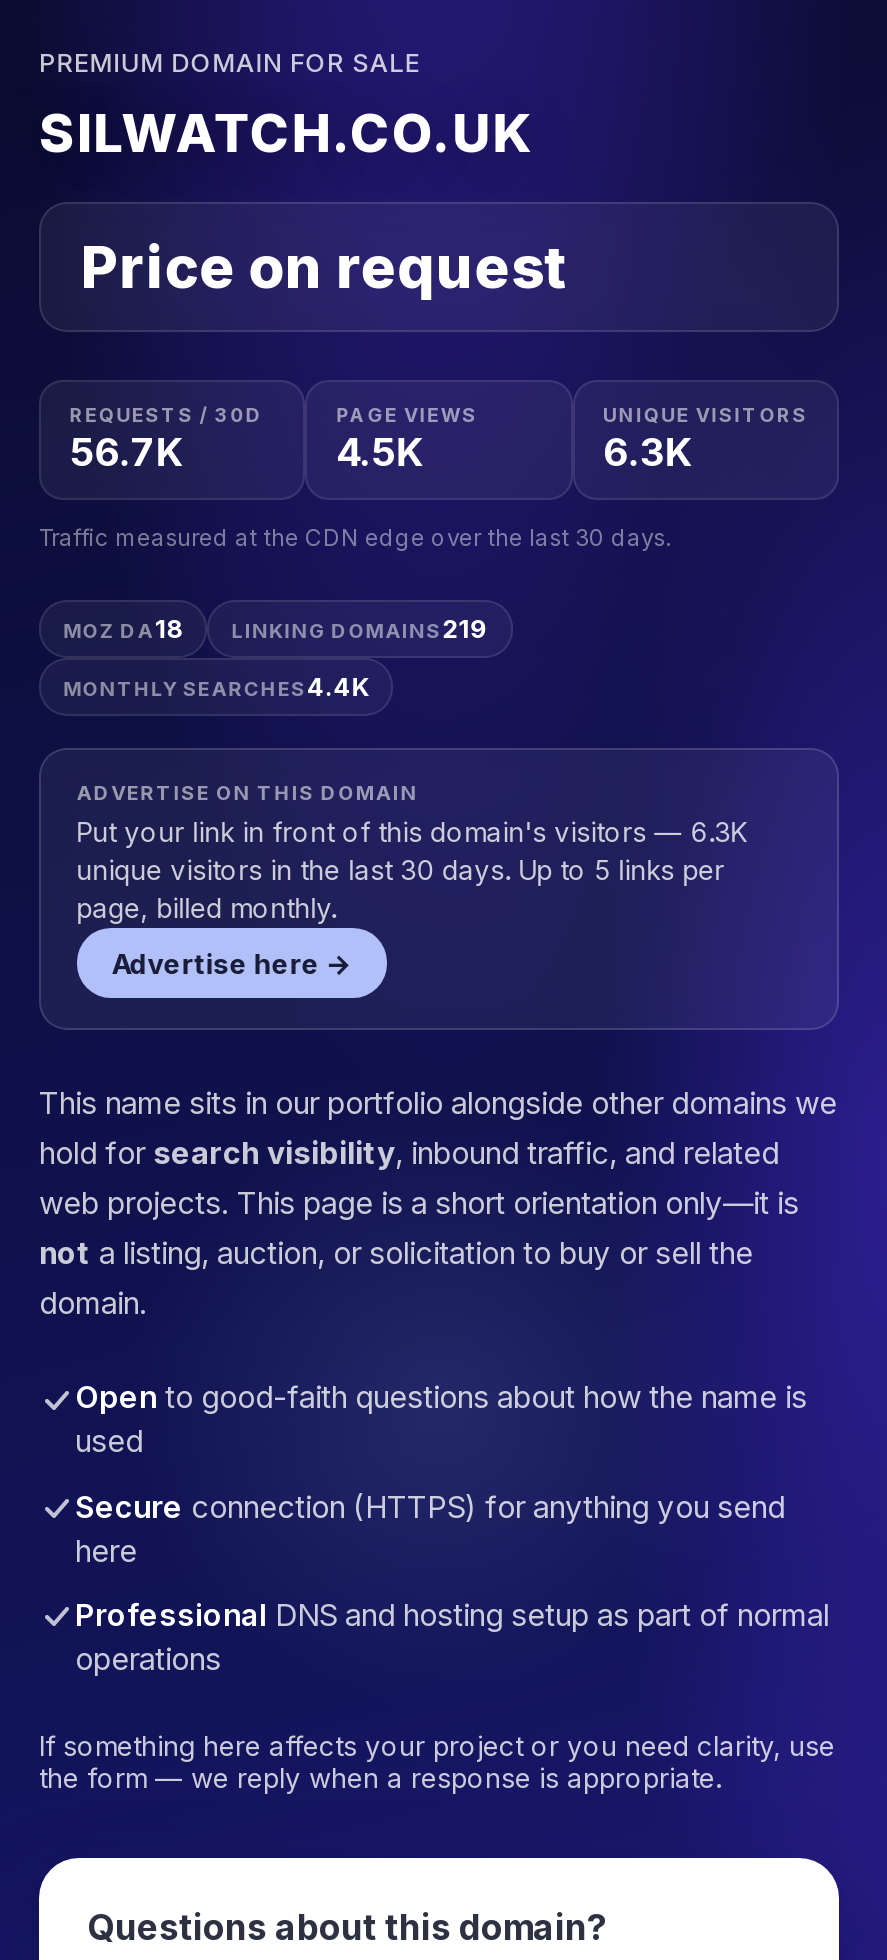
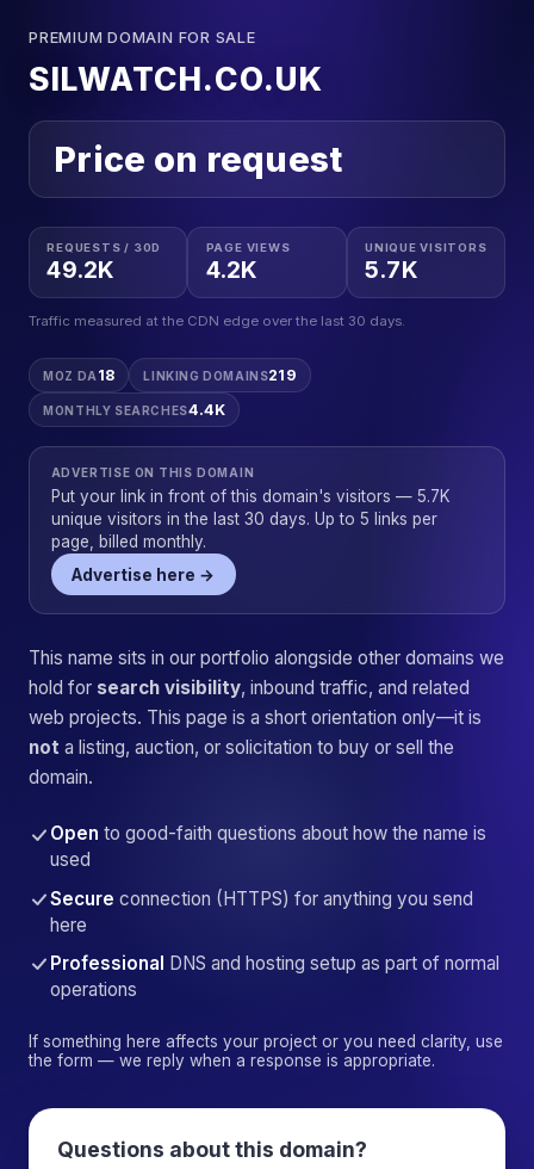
- 56.7K
+ 49.2K

- 4.5K
+ 4.2K

- 6.3K
+ 5.7K

- Put your link in front of this domain's visitors — 6.3K
+ Put your link in front of this domain's visitors — 5.7K
